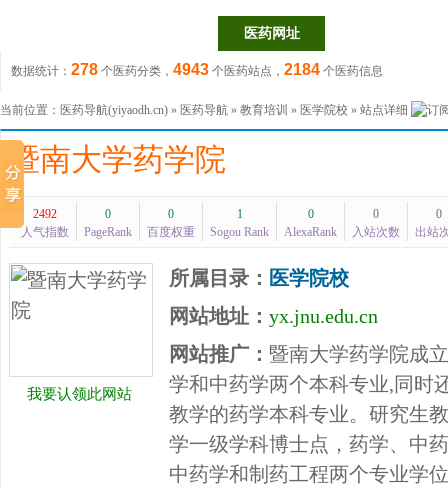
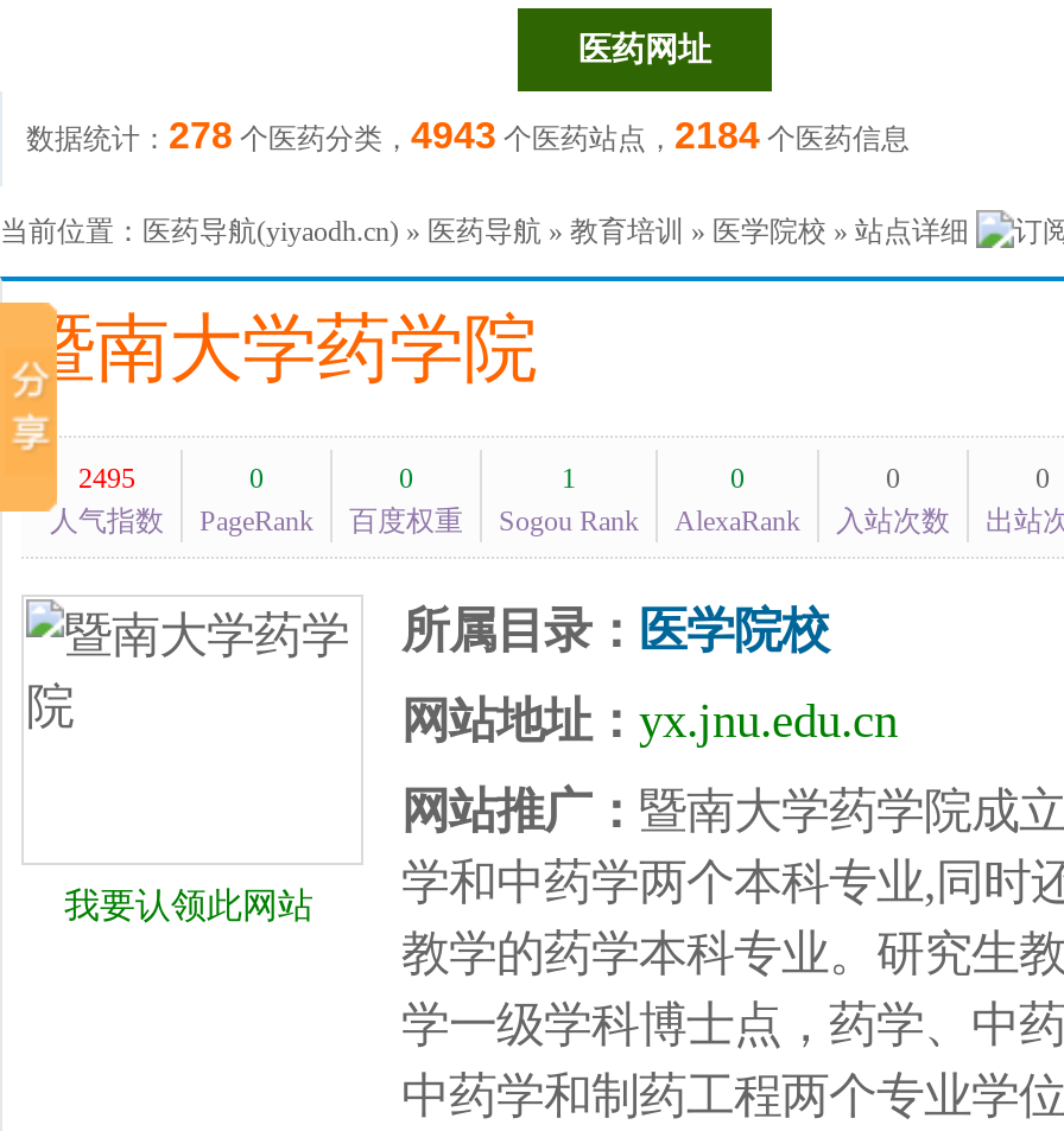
- 2492
+ 2495
